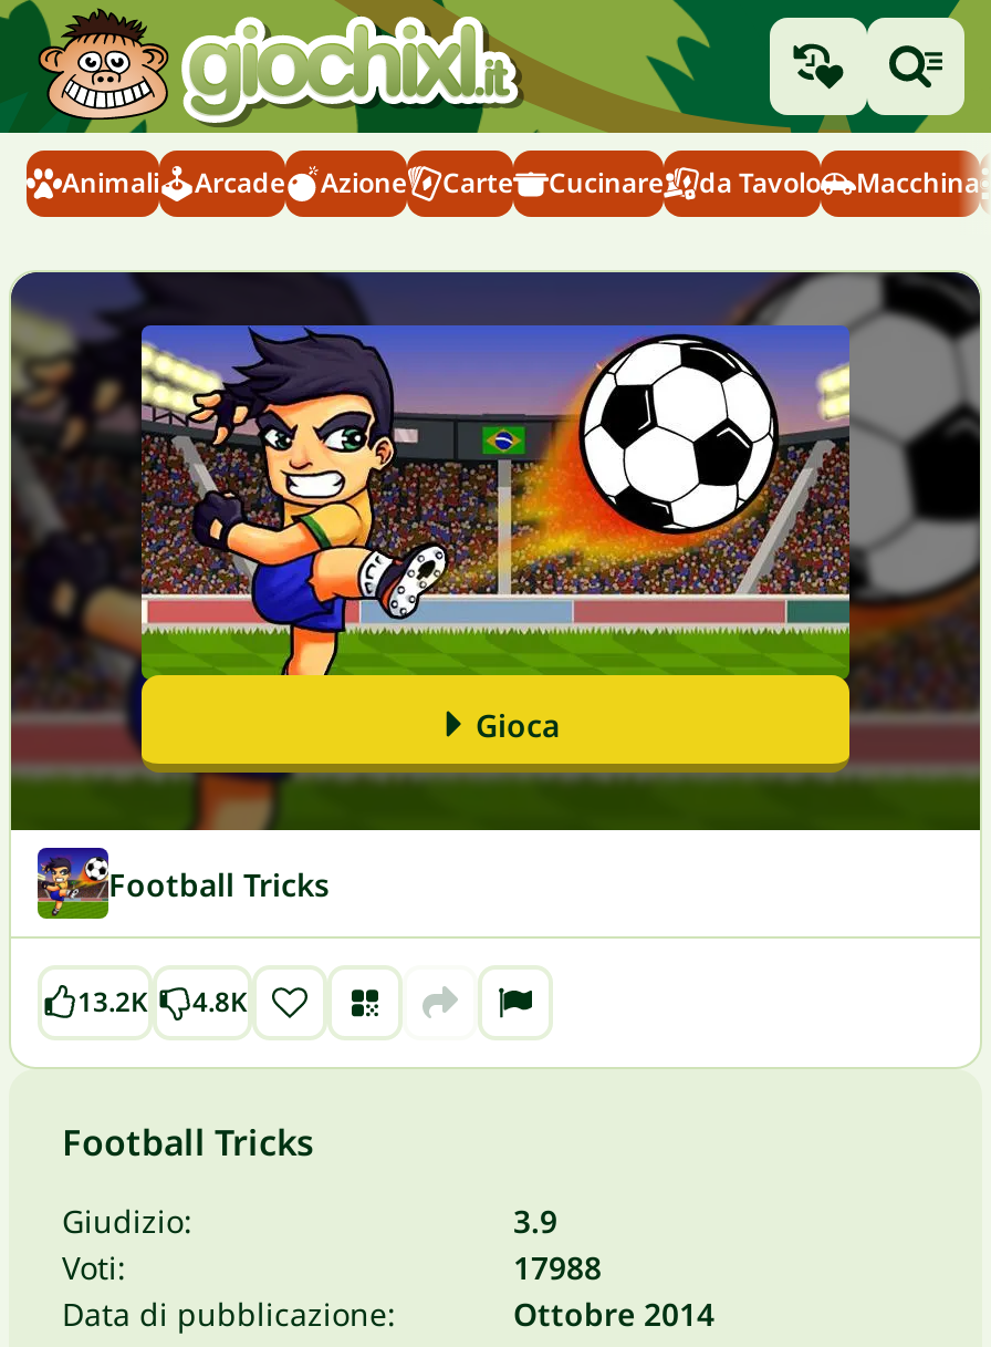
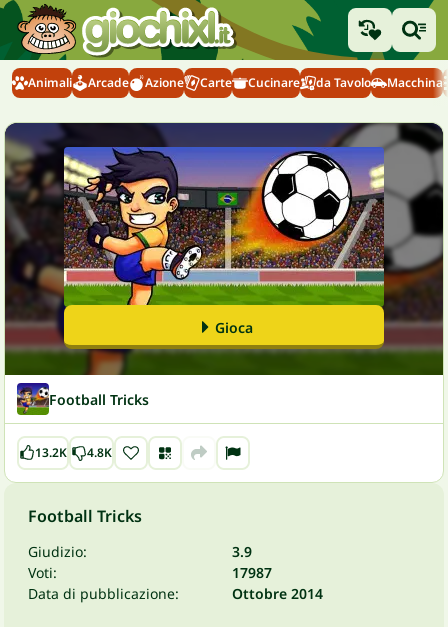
- 17988
+ 17987
